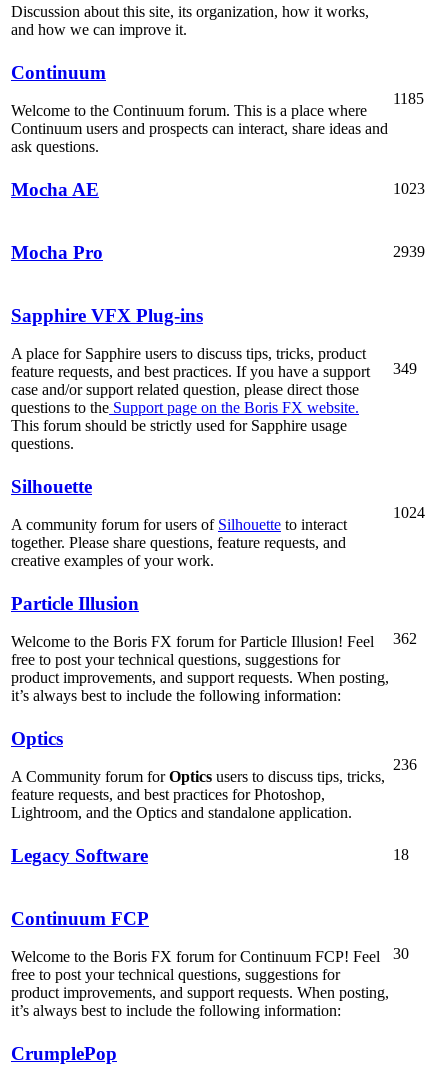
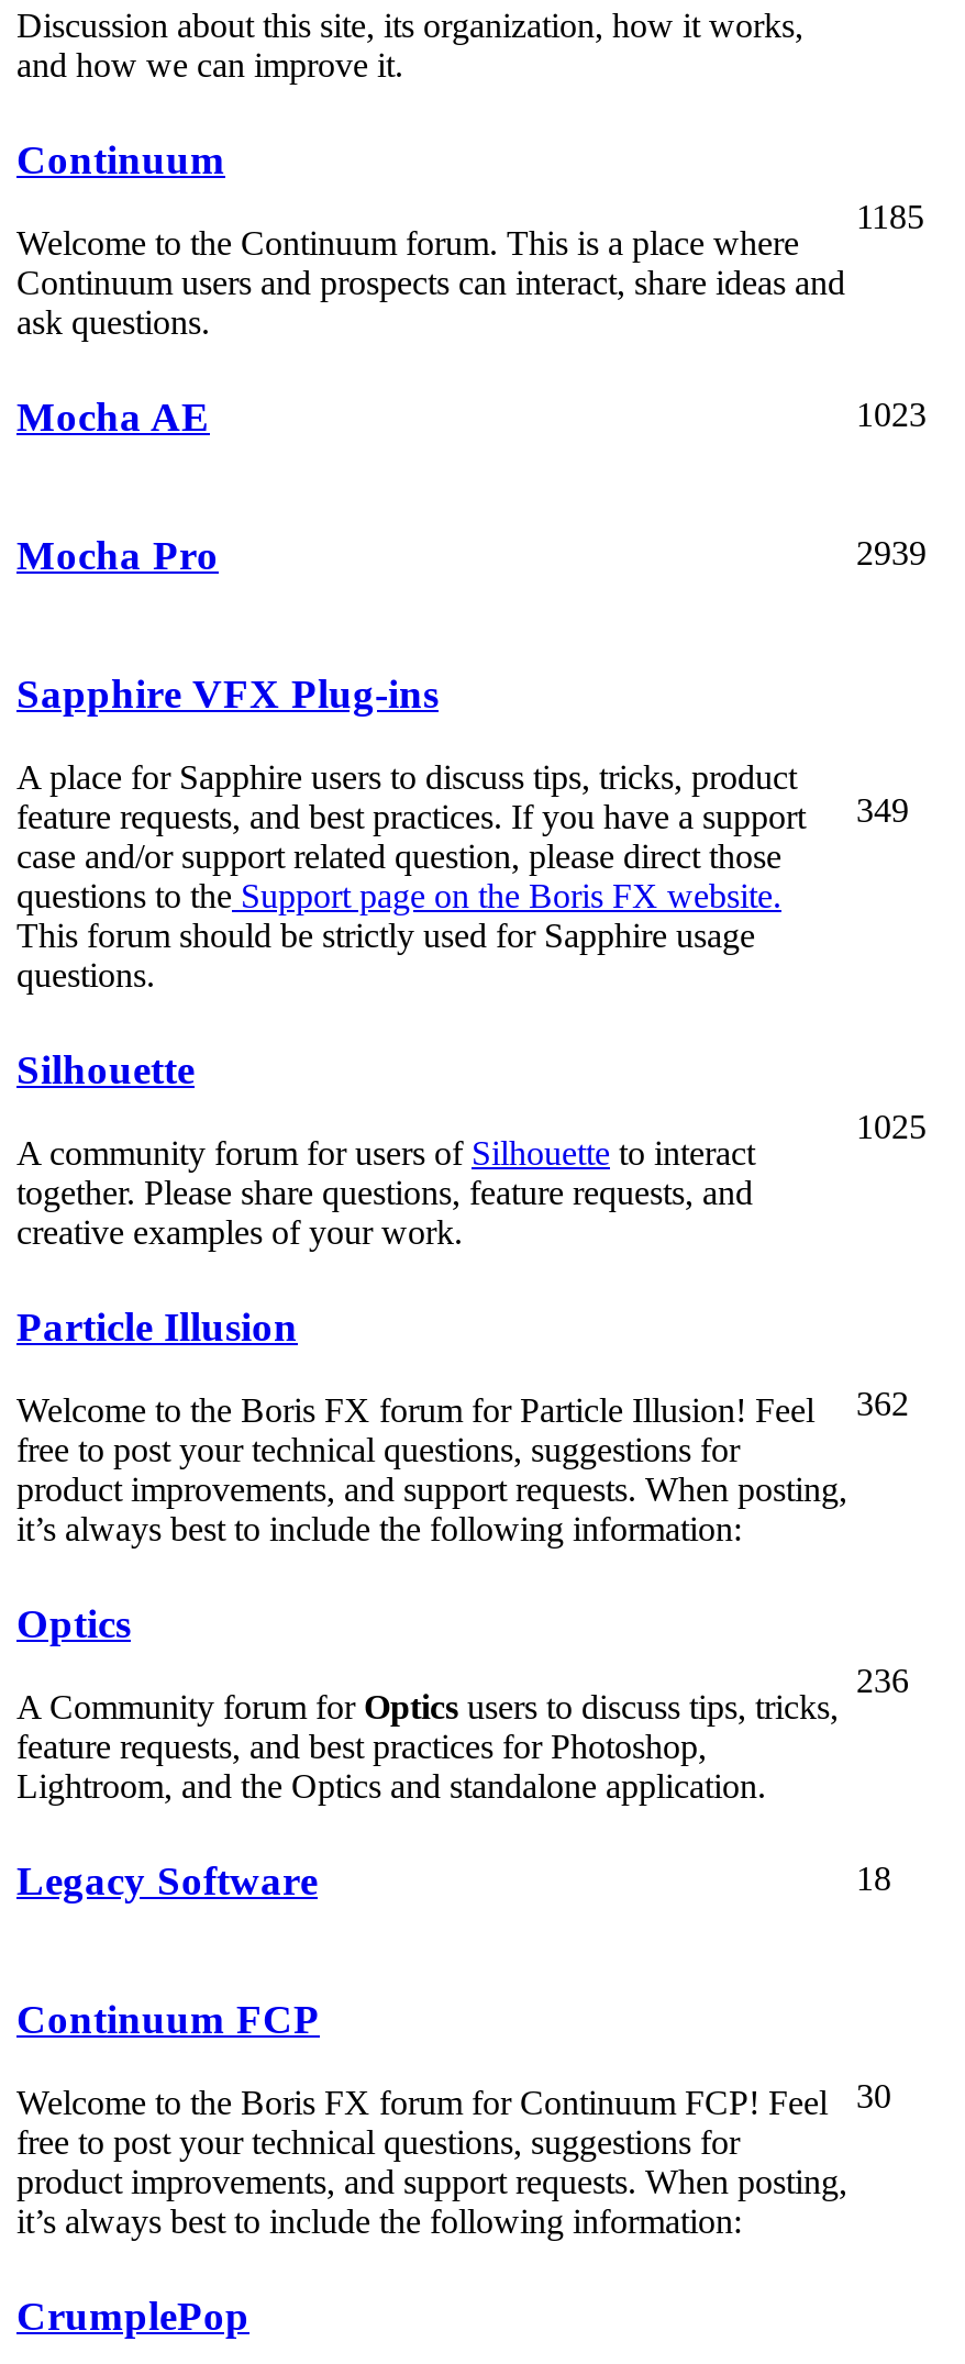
- 1024
+ 1025
